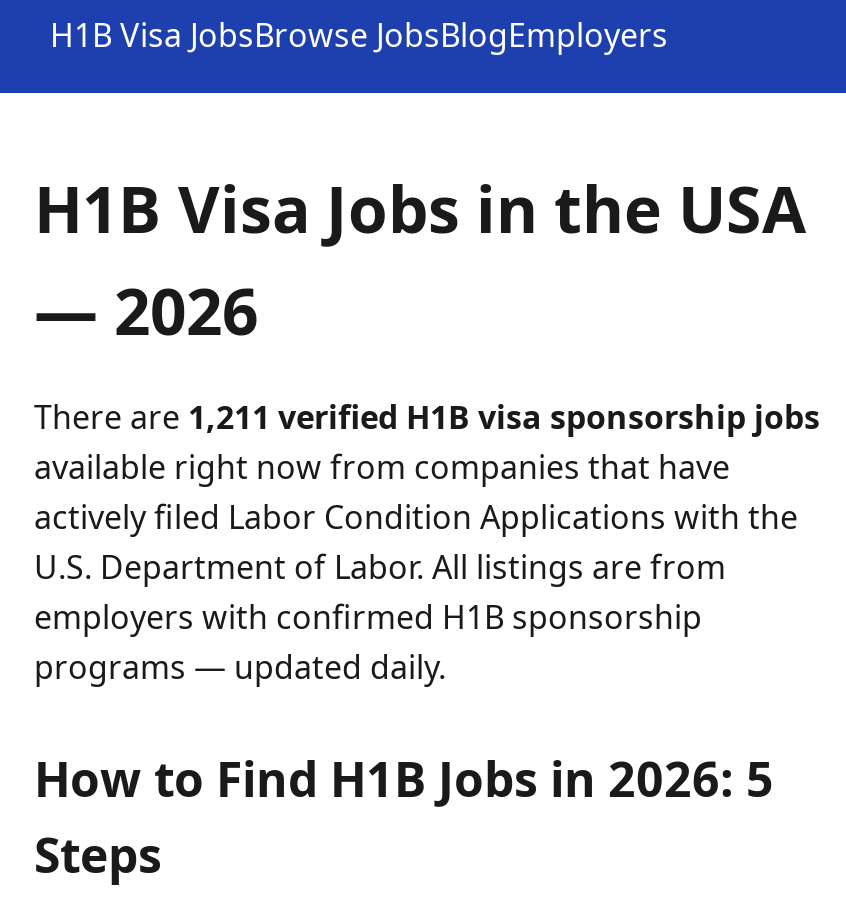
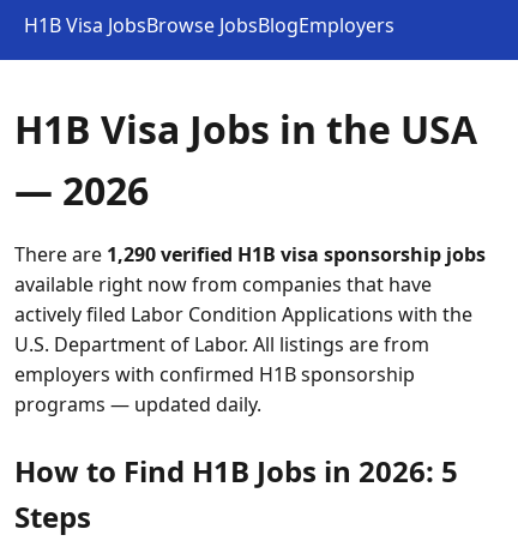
- There are 1,211 verified H1B visa sponsorship jobs
+ There are 1,290 verified H1B visa sponsorship jobs
